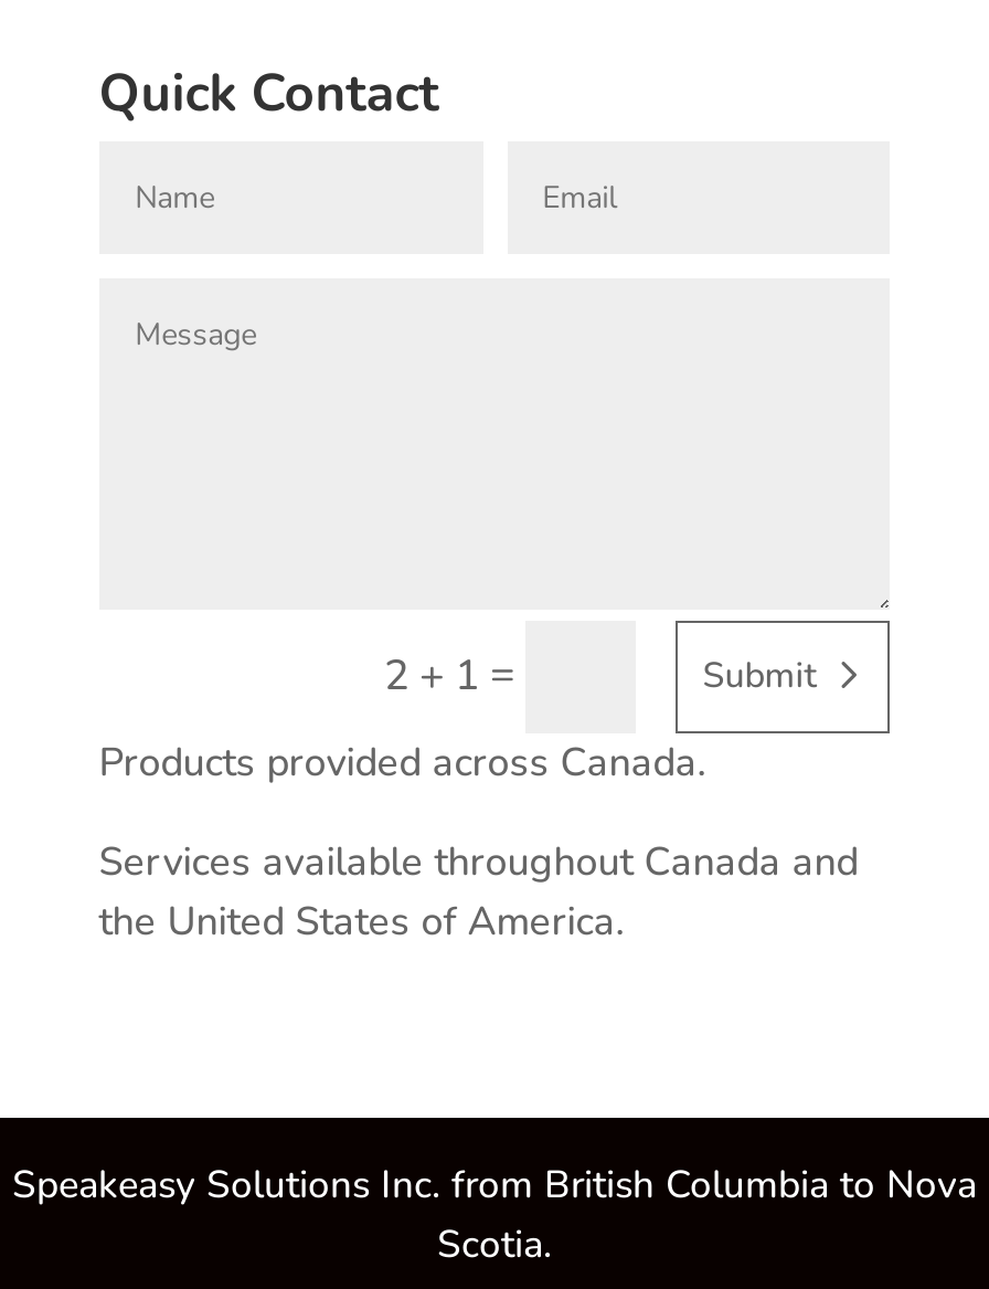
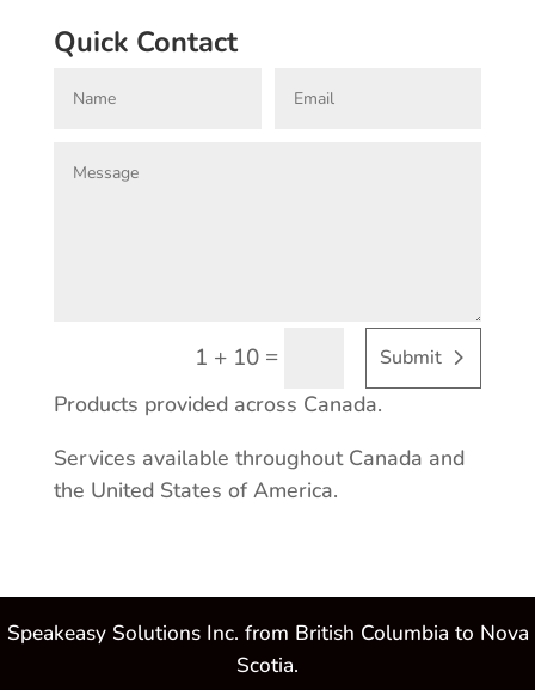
- 2 + 1 =
+ 1 + 10 =
